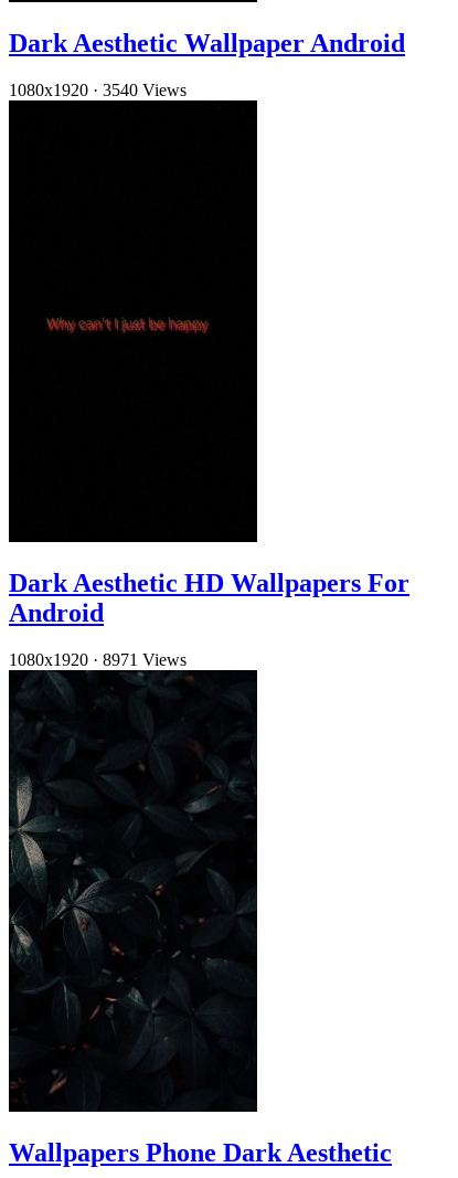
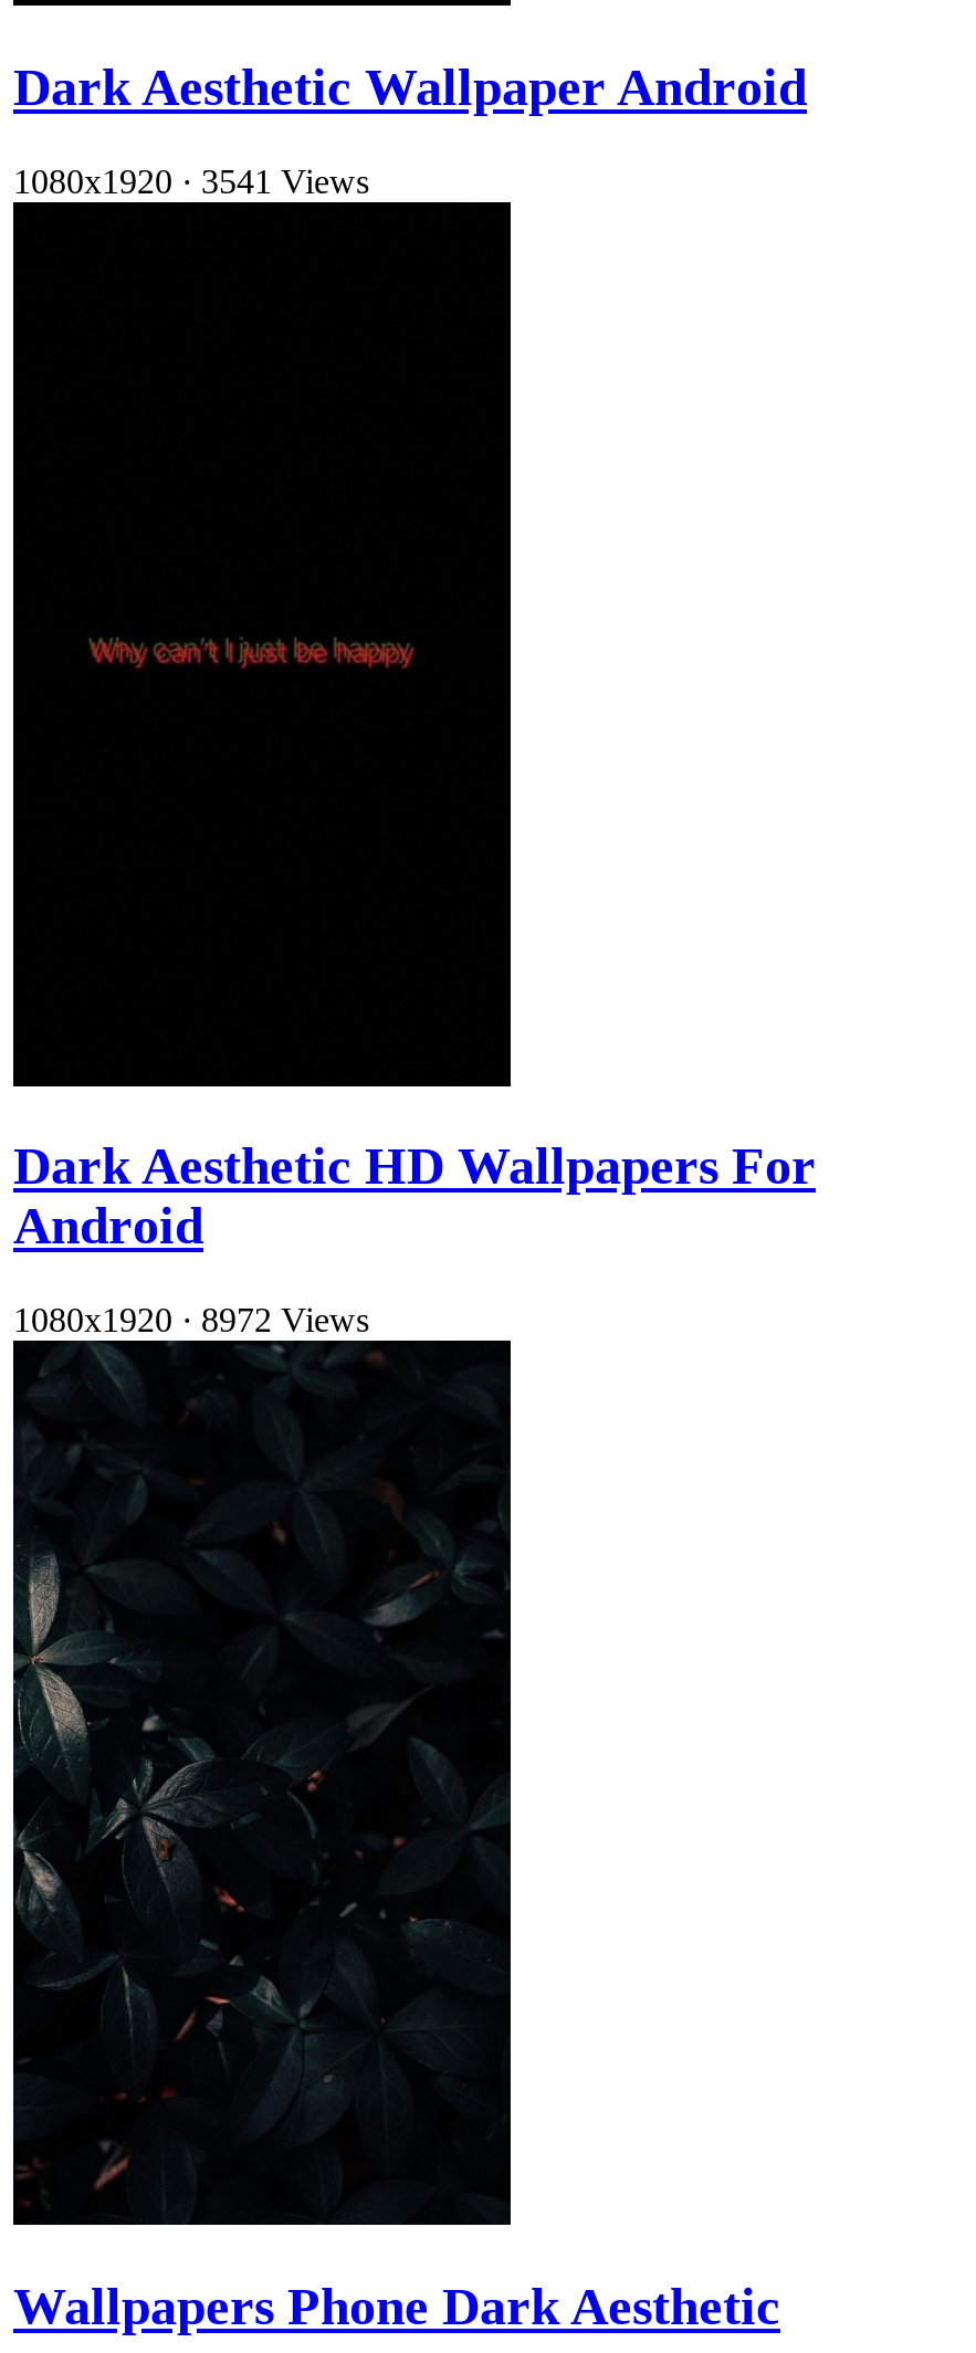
- 1080x1920 · 3540 Views
+ 1080x1920 · 3541 Views

- 1080x1920 · 8971 Views
+ 1080x1920 · 8972 Views
